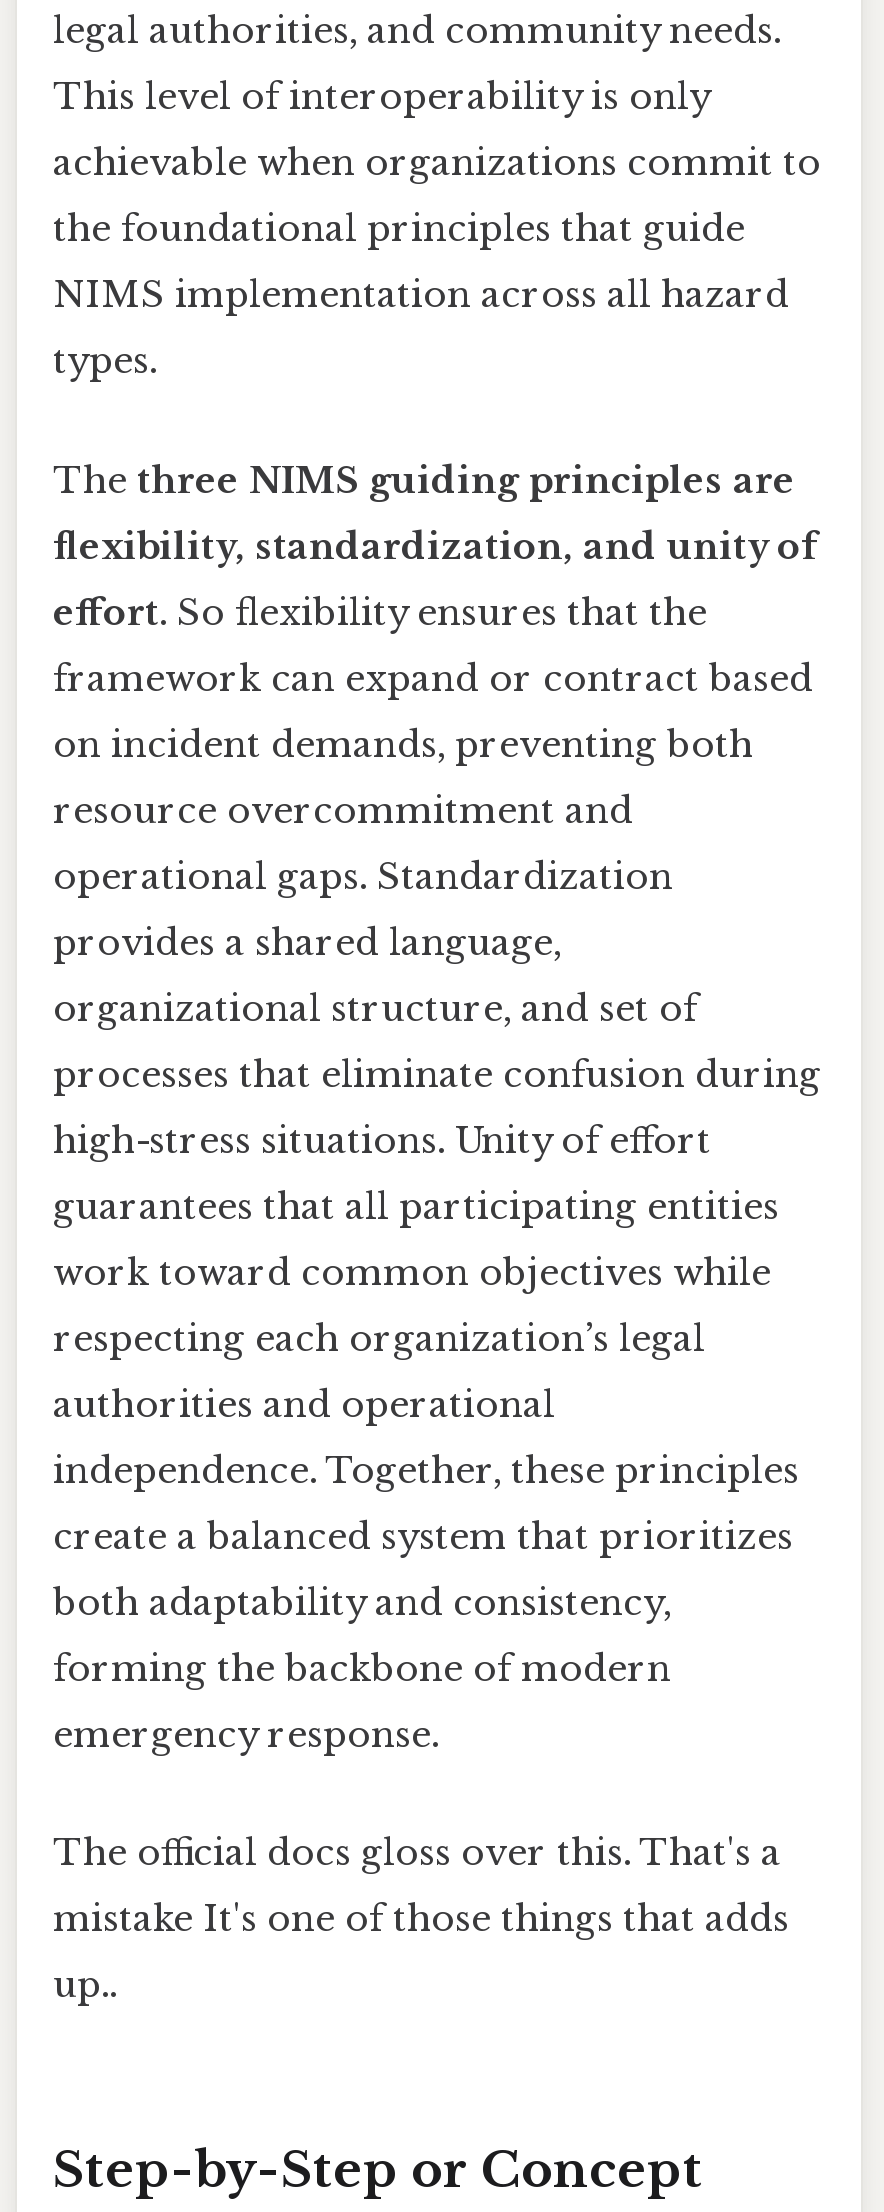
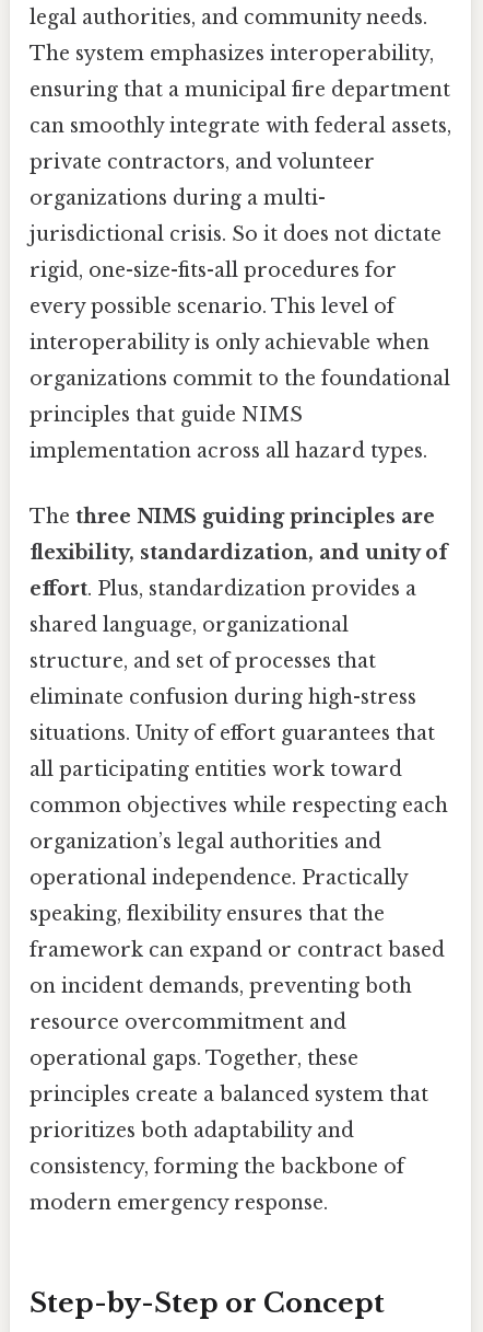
- This level of interoperability is only
- achievable when organizations commit to
- the foundational principles that guide
- NIMS implementation across all hazard
- types.
+ The system emphasizes interoperability,
+ ensuring that a municipal fire department
+ can smoothly integrate with federal assets,
+ private contractors, and volunteer
+ organizations during a multi-
+ jurisdictional crisis. So it does not dictate
+ rigid, one-size-fits-all procedures for
+ every possible scenario. This level of
+ interoperability is only achievable when
+ organizations commit to the foundational
+ principles that guide NIMS
+ implementation across all hazard types.

moved down: The three NIMS guiding principles are | flexibility, standardization, and unity of

- effort. So flexibility ensures that the
+ effort. Plus, standardization provides a
+ shared language, organizational
+ structure, and set of processes that
+ eliminate confusion during high-stress
+ situations. Unity of effort guarantees that
+ all participating entities work toward
+ common objectives while respecting each
+ organization’s legal authorities and
+ operational independence. Practically
+ speaking, flexibility ensures that the

moved down: framework can expand or contract based | on incident demands, preventing both | resource overcommitment and

- operational gaps. Standardization
- provides a shared language,
- organizational structure, and set of
- processes that eliminate confusion during
- high-stress situations. Unity of effort
- guarantees that all participating entities
- work toward common objectives while
- respecting each organization’s legal
- authorities and operational
- independence. Together, these principles
- create a balanced system that prioritizes
- both adaptability and consistency,
- forming the backbone of modern
- emergency response.
- The official docs gloss over this. That's a
- mistake It's one of those things that adds
- up..
+ operational gaps. Together, these
+ principles create a balanced system that
+ prioritizes both adaptability and
+ consistency, forming the backbone of
+ modern emergency response.
